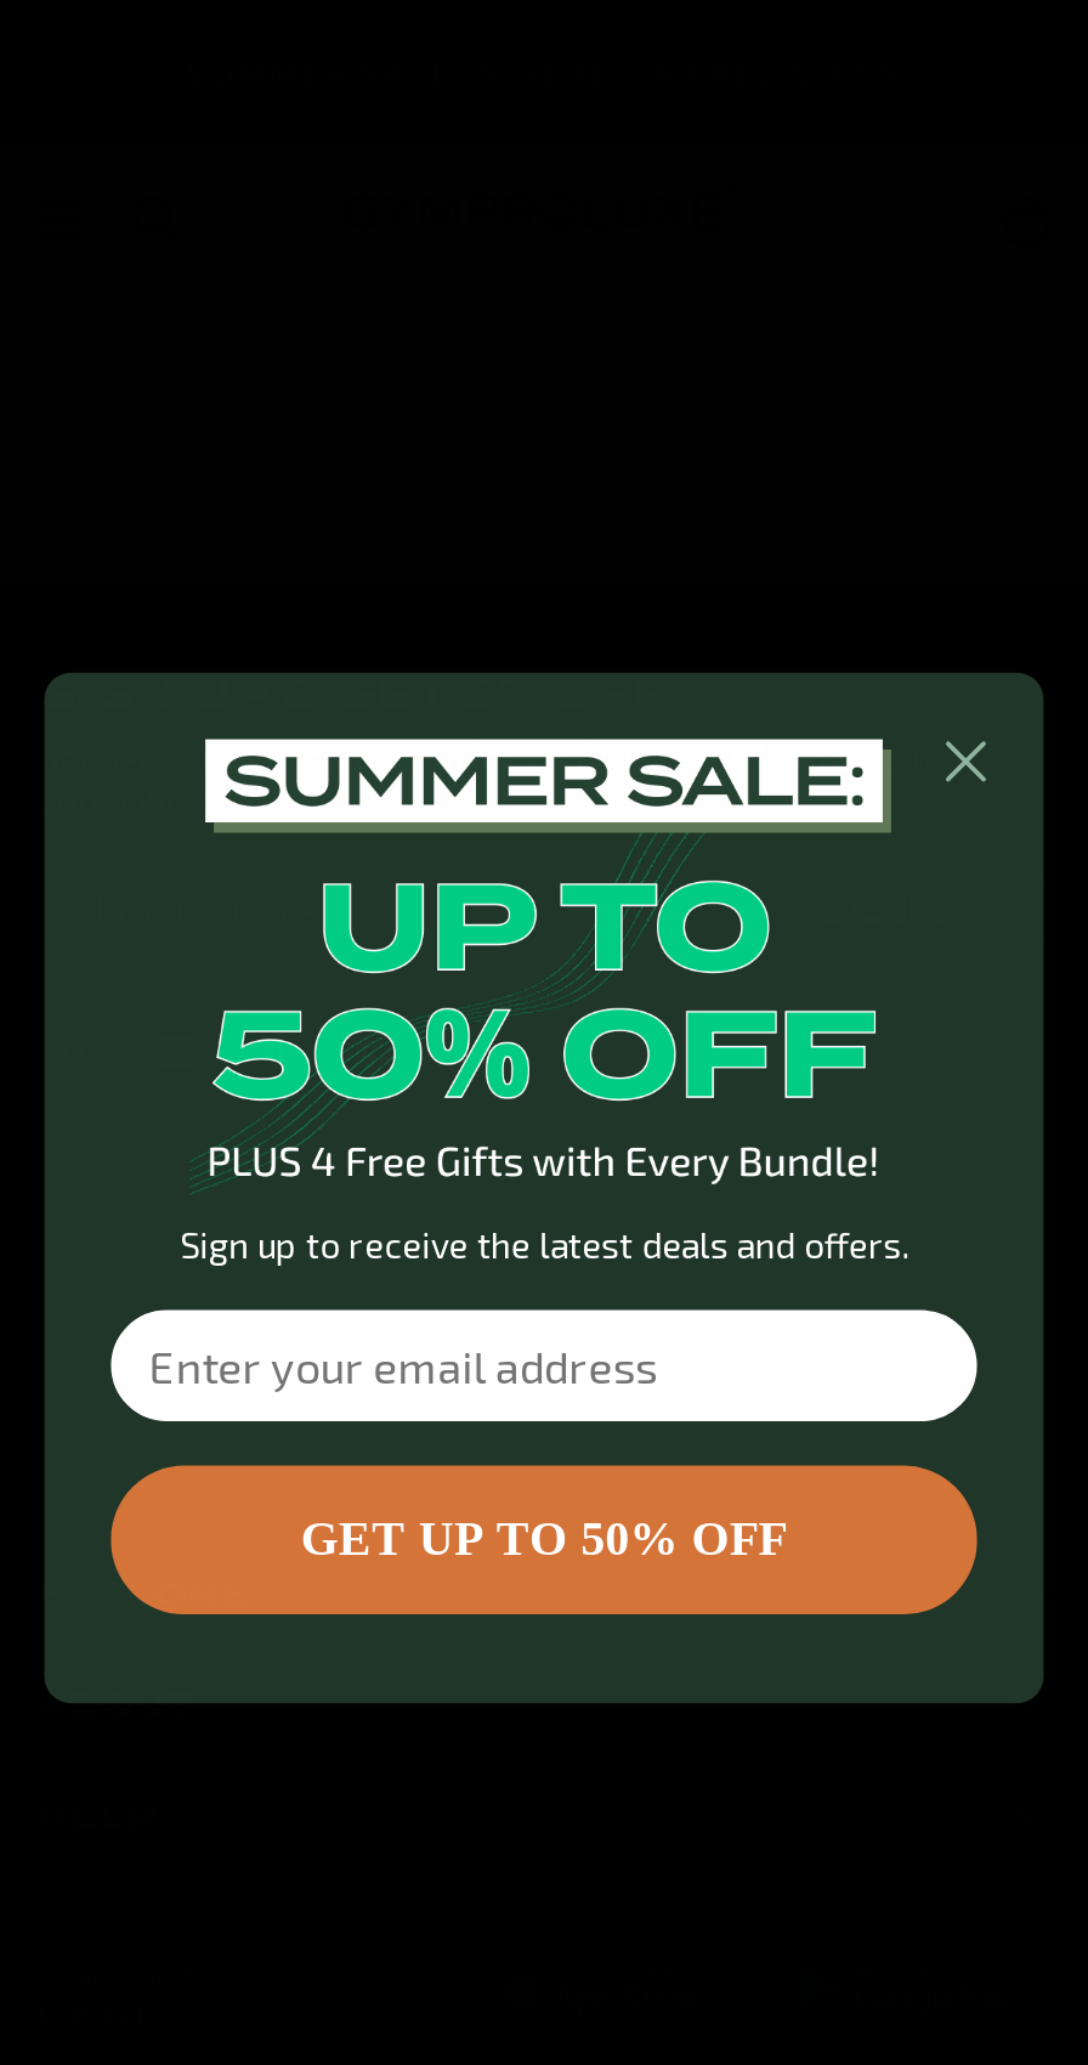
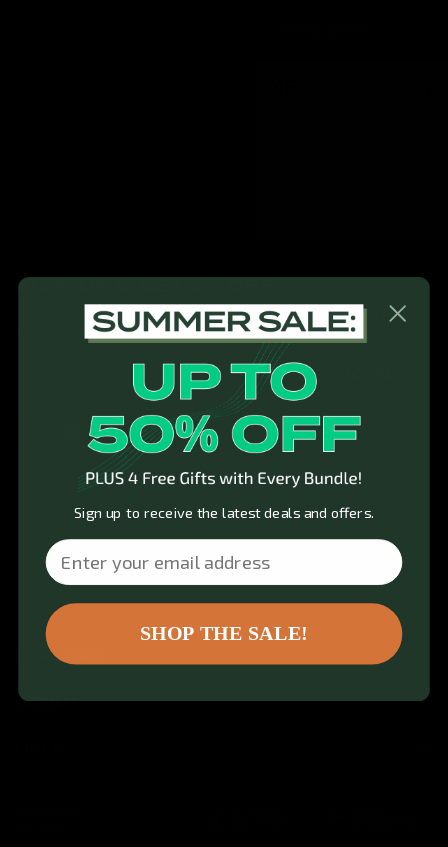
- GET UP TO 50% OFF
+ SHOP THE SALE!
